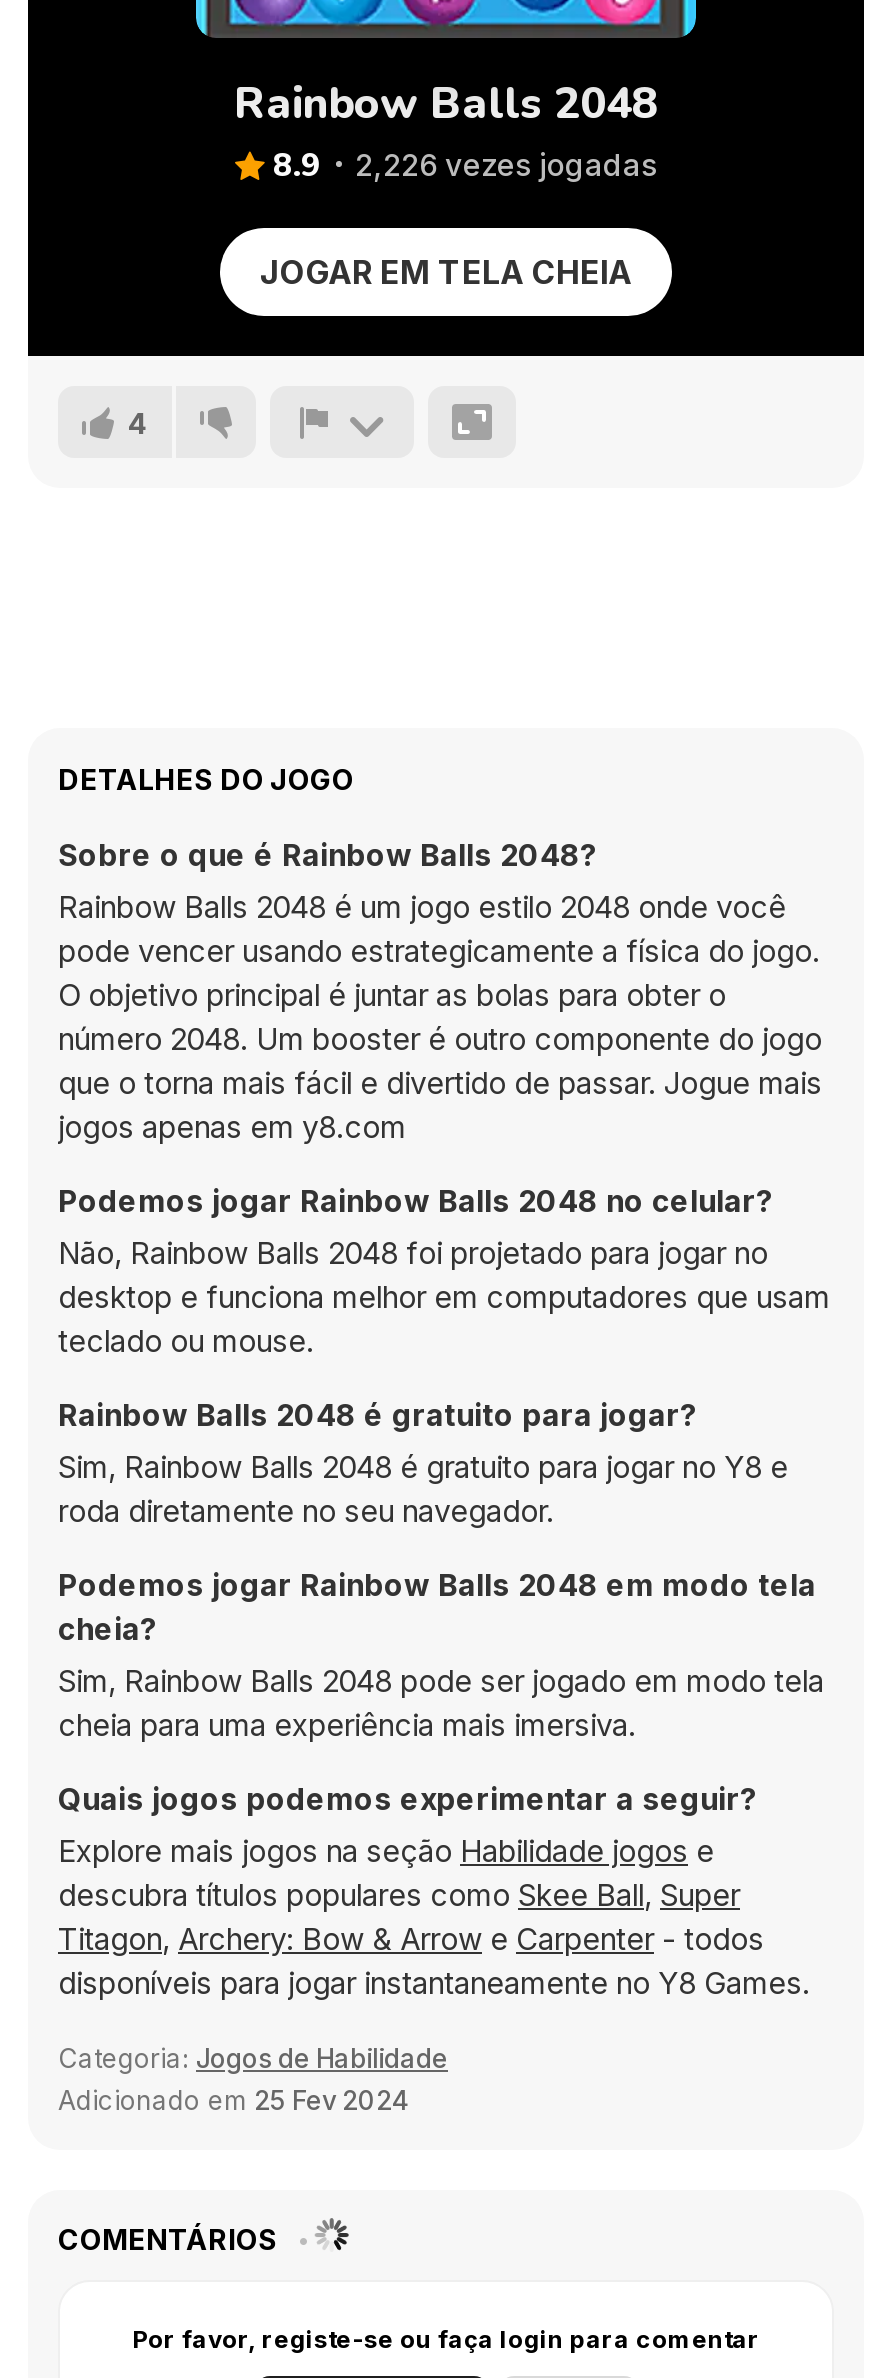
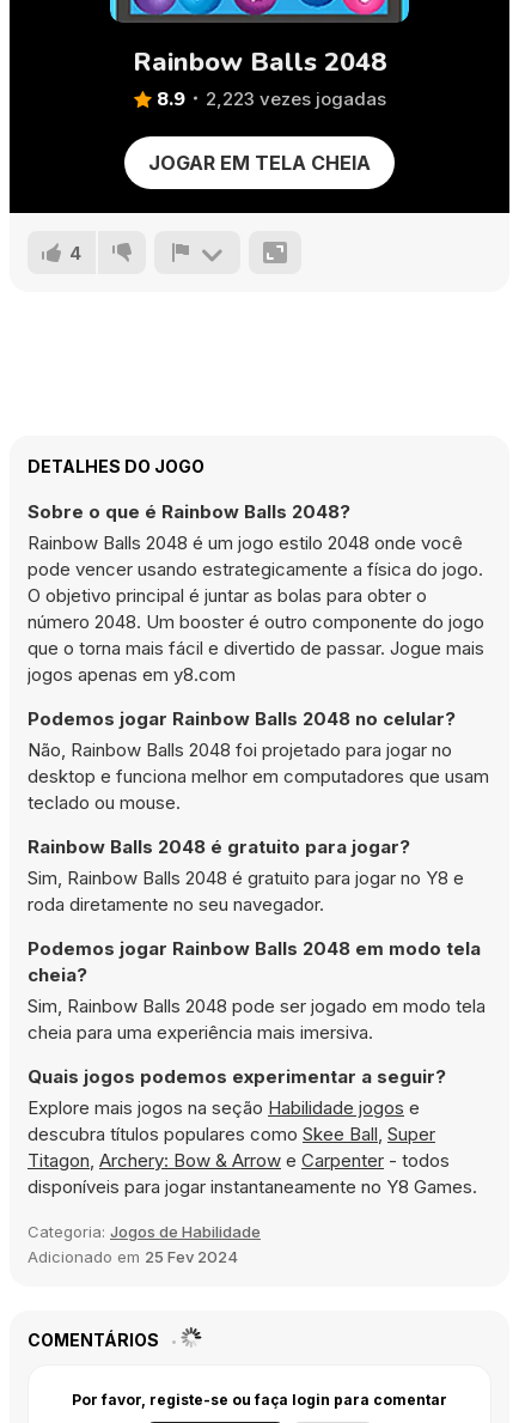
- 2,226 vezes jogadas
+ 2,223 vezes jogadas
